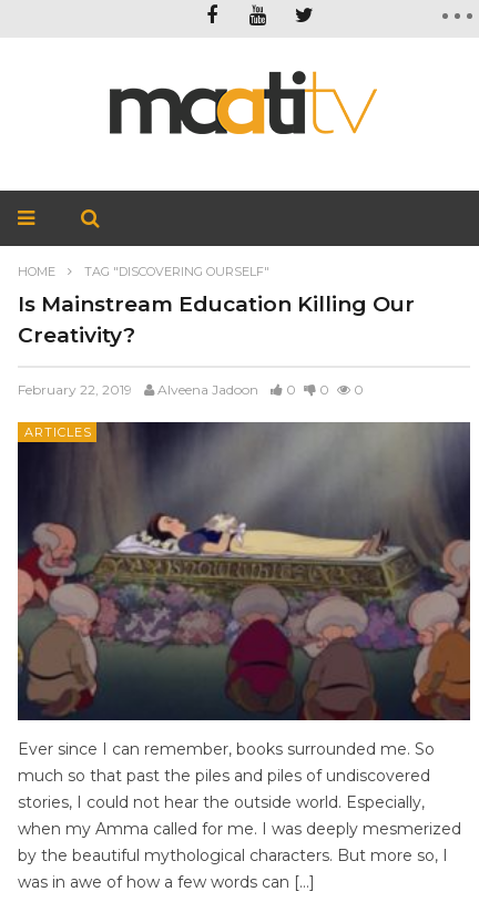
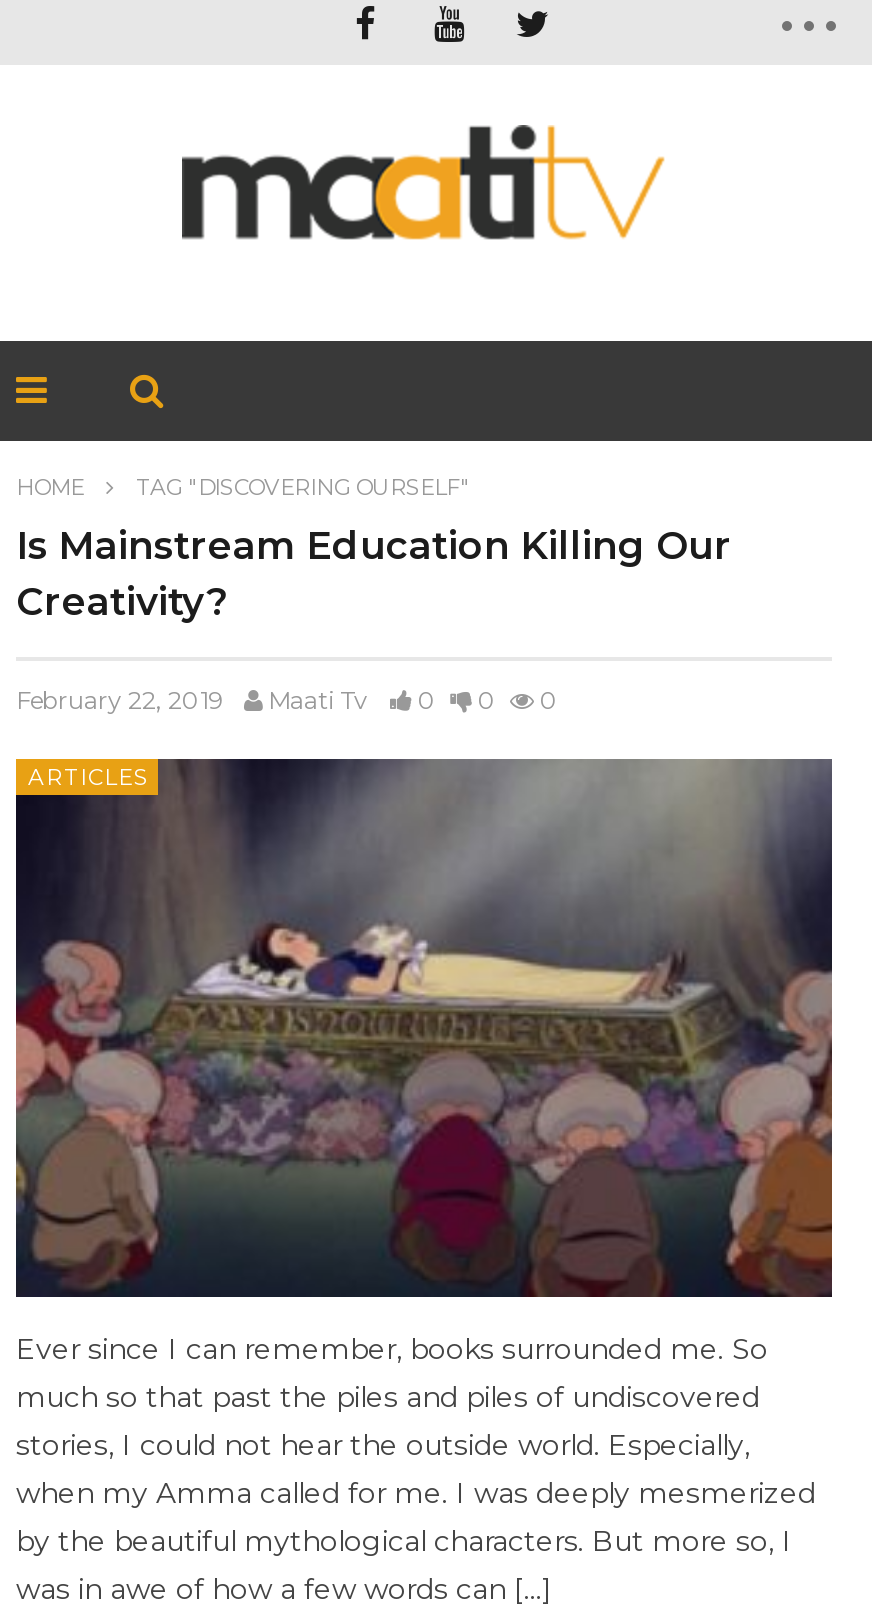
- Alveena Jadoon
+ Maati Tv
